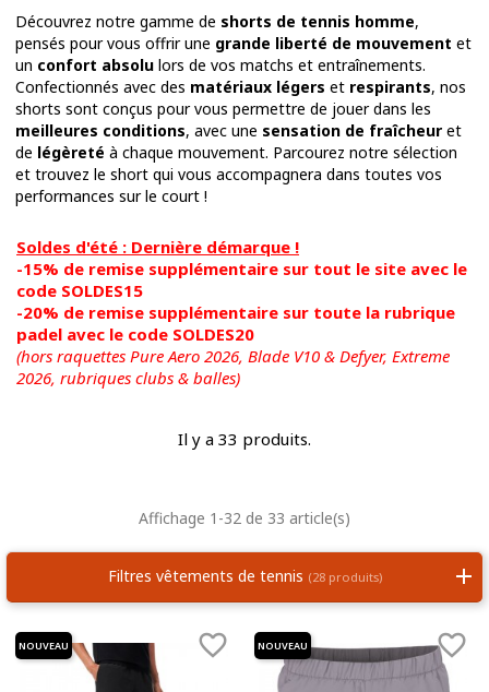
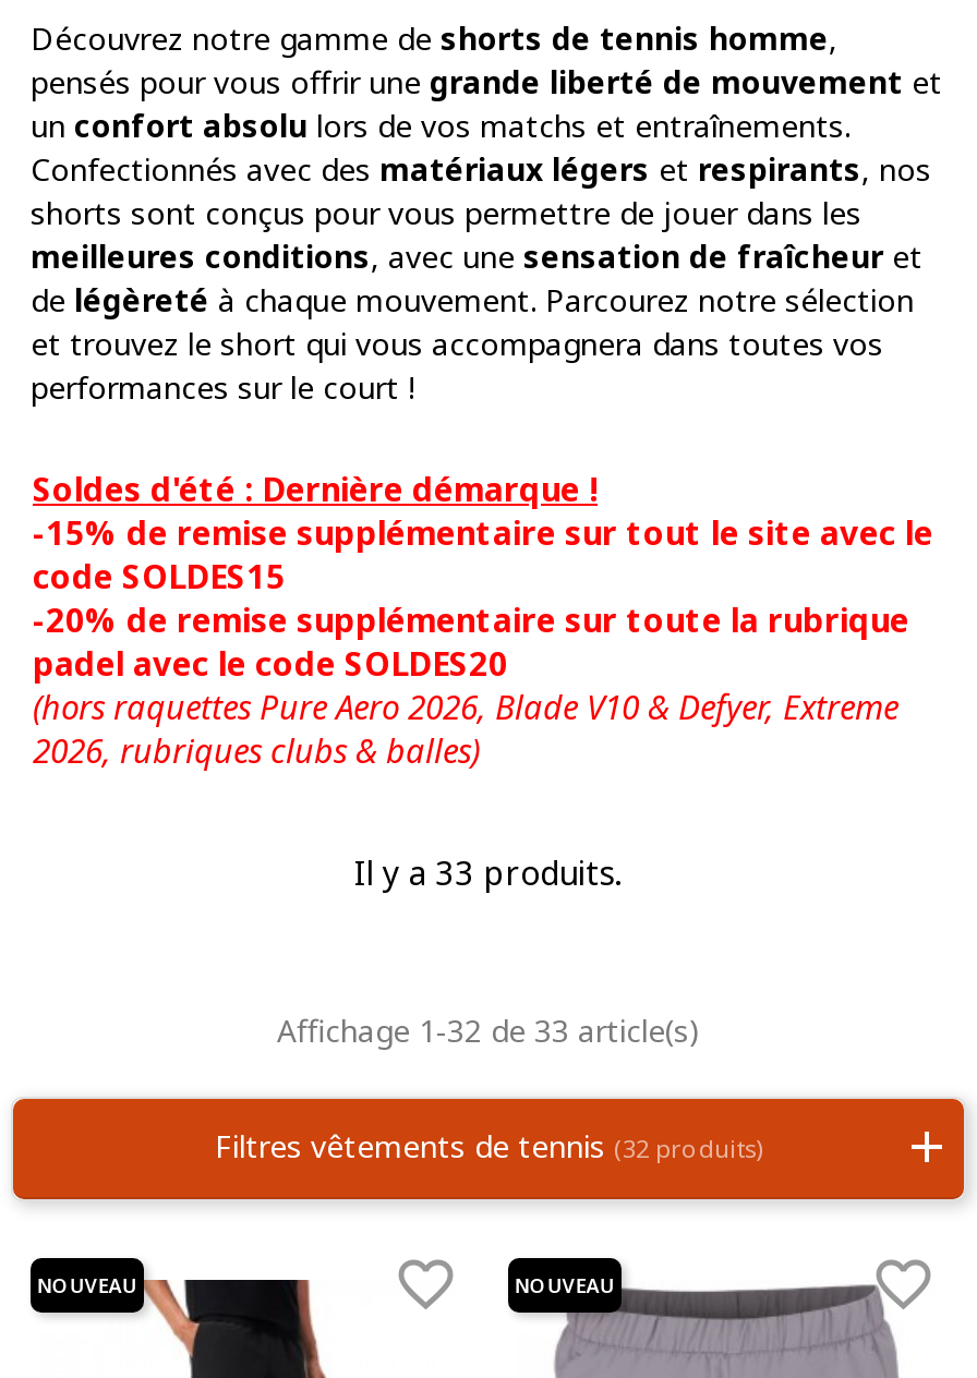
- Filtres vêtements de tennis (28 produits)
+ Filtres vêtements de tennis (32 produits)
